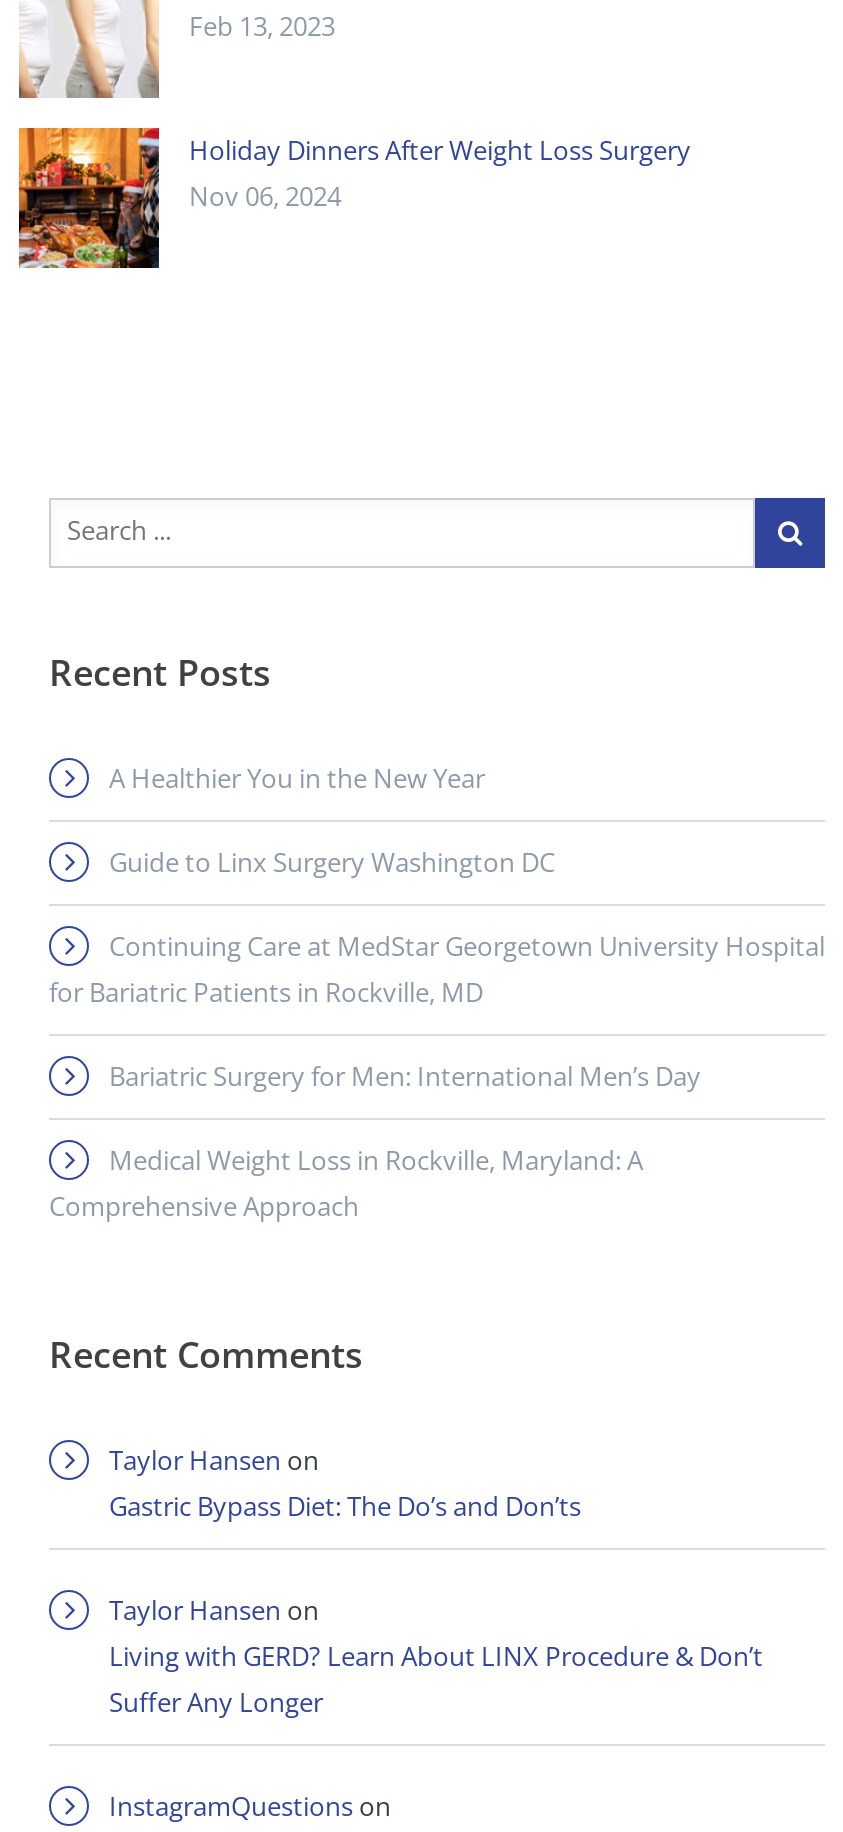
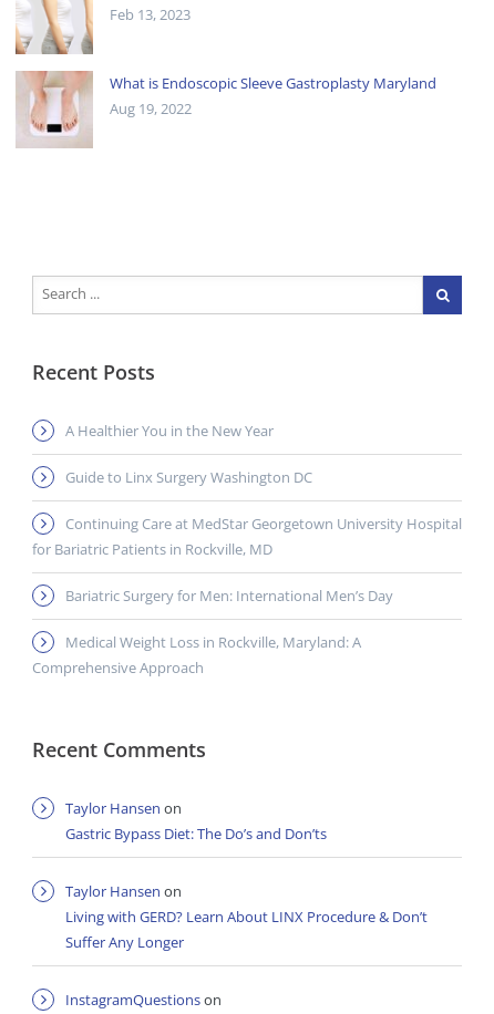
- [image]
- Holiday Dinners After Weight Loss Surgery
- Nov 06, 2024
+ [image]
+ What is Endoscopic Sleeve Gastroplasty Maryland
+ Aug 19, 2022
